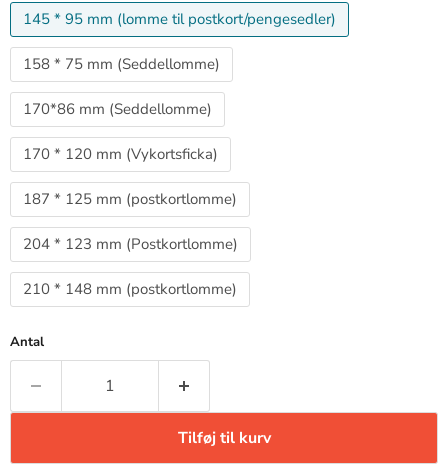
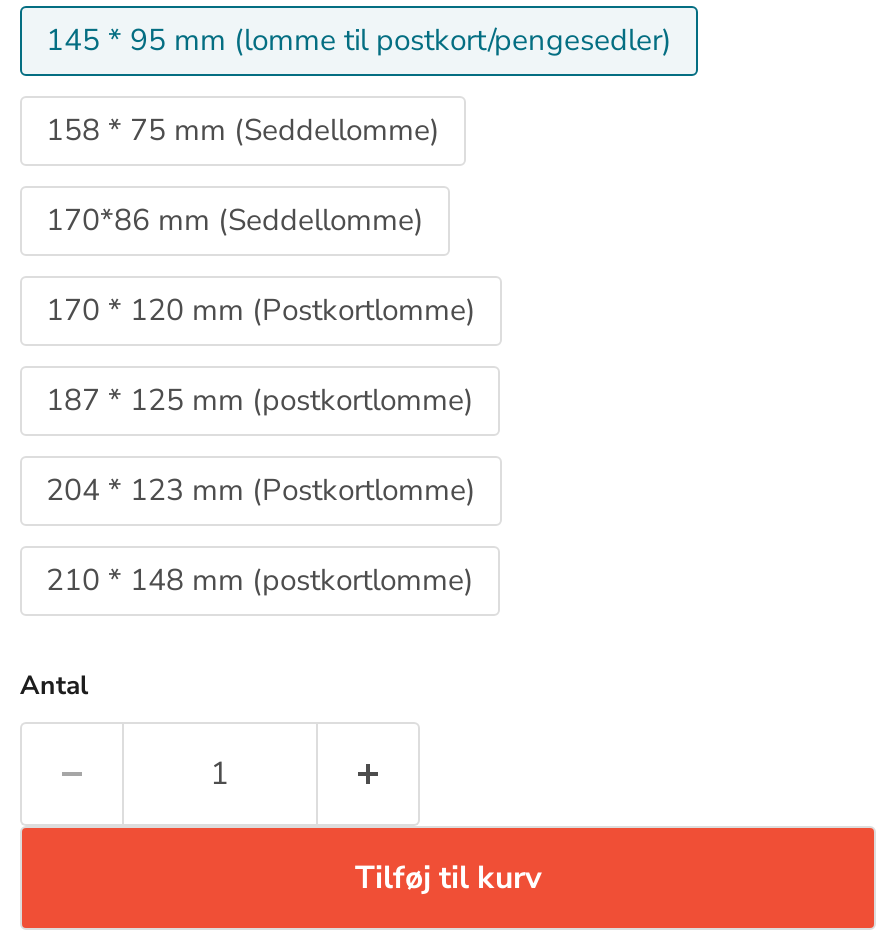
- 170 * 120 mm (Vykortsficka)
+ 170 * 120 mm (Postkortlomme)
